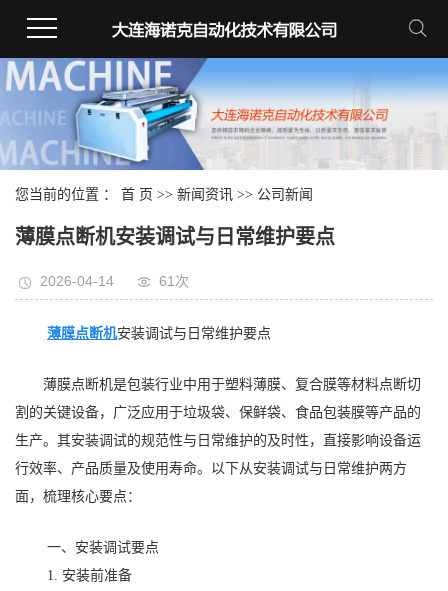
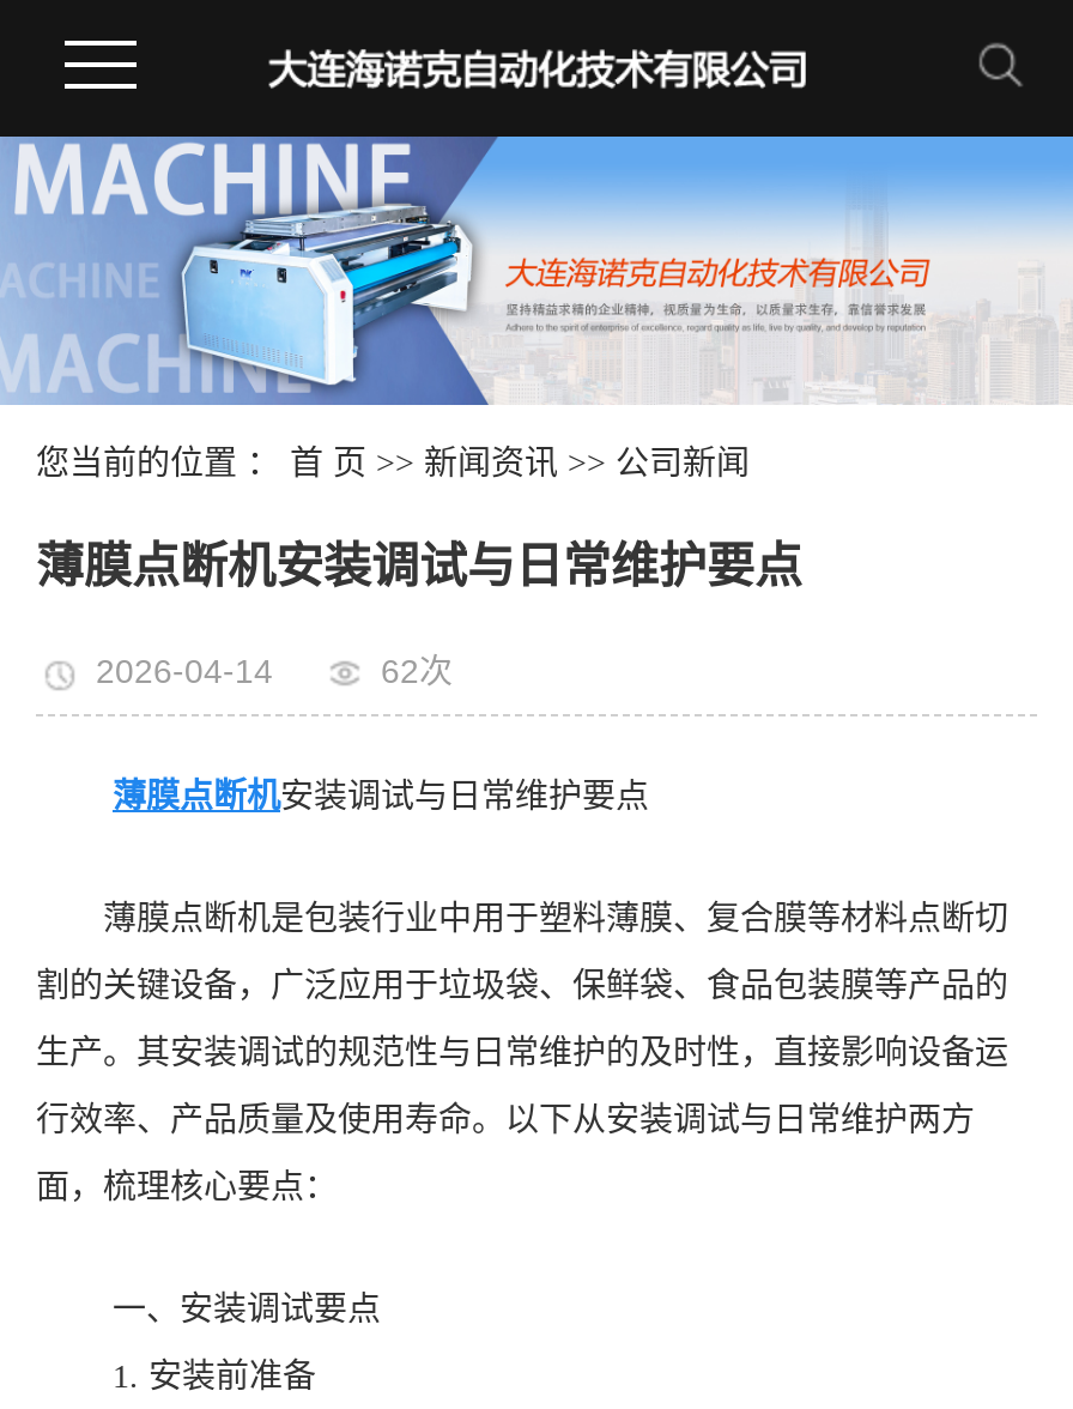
- 61次
+ 62次
